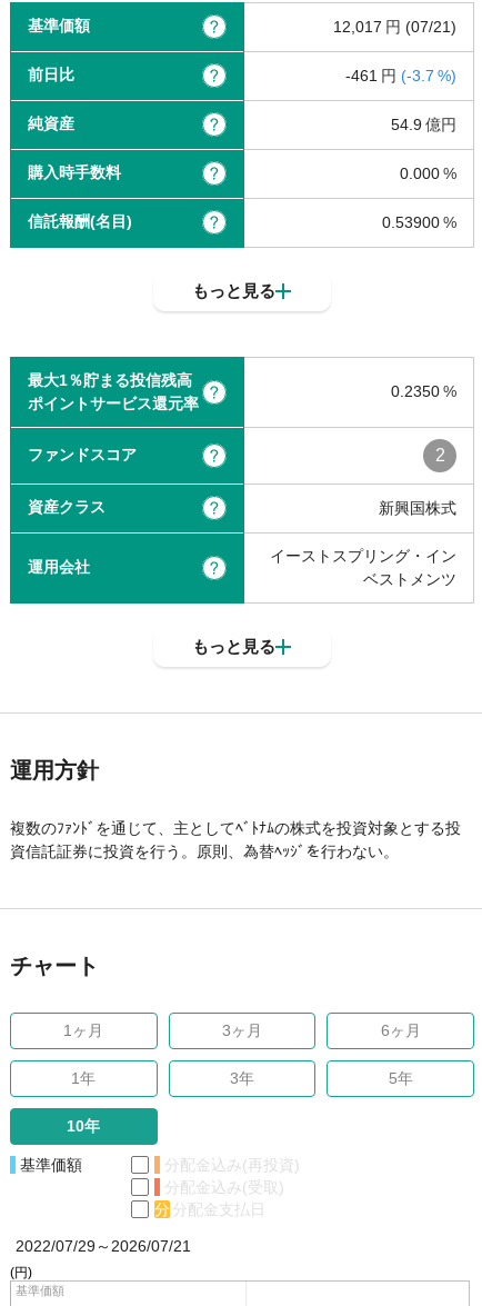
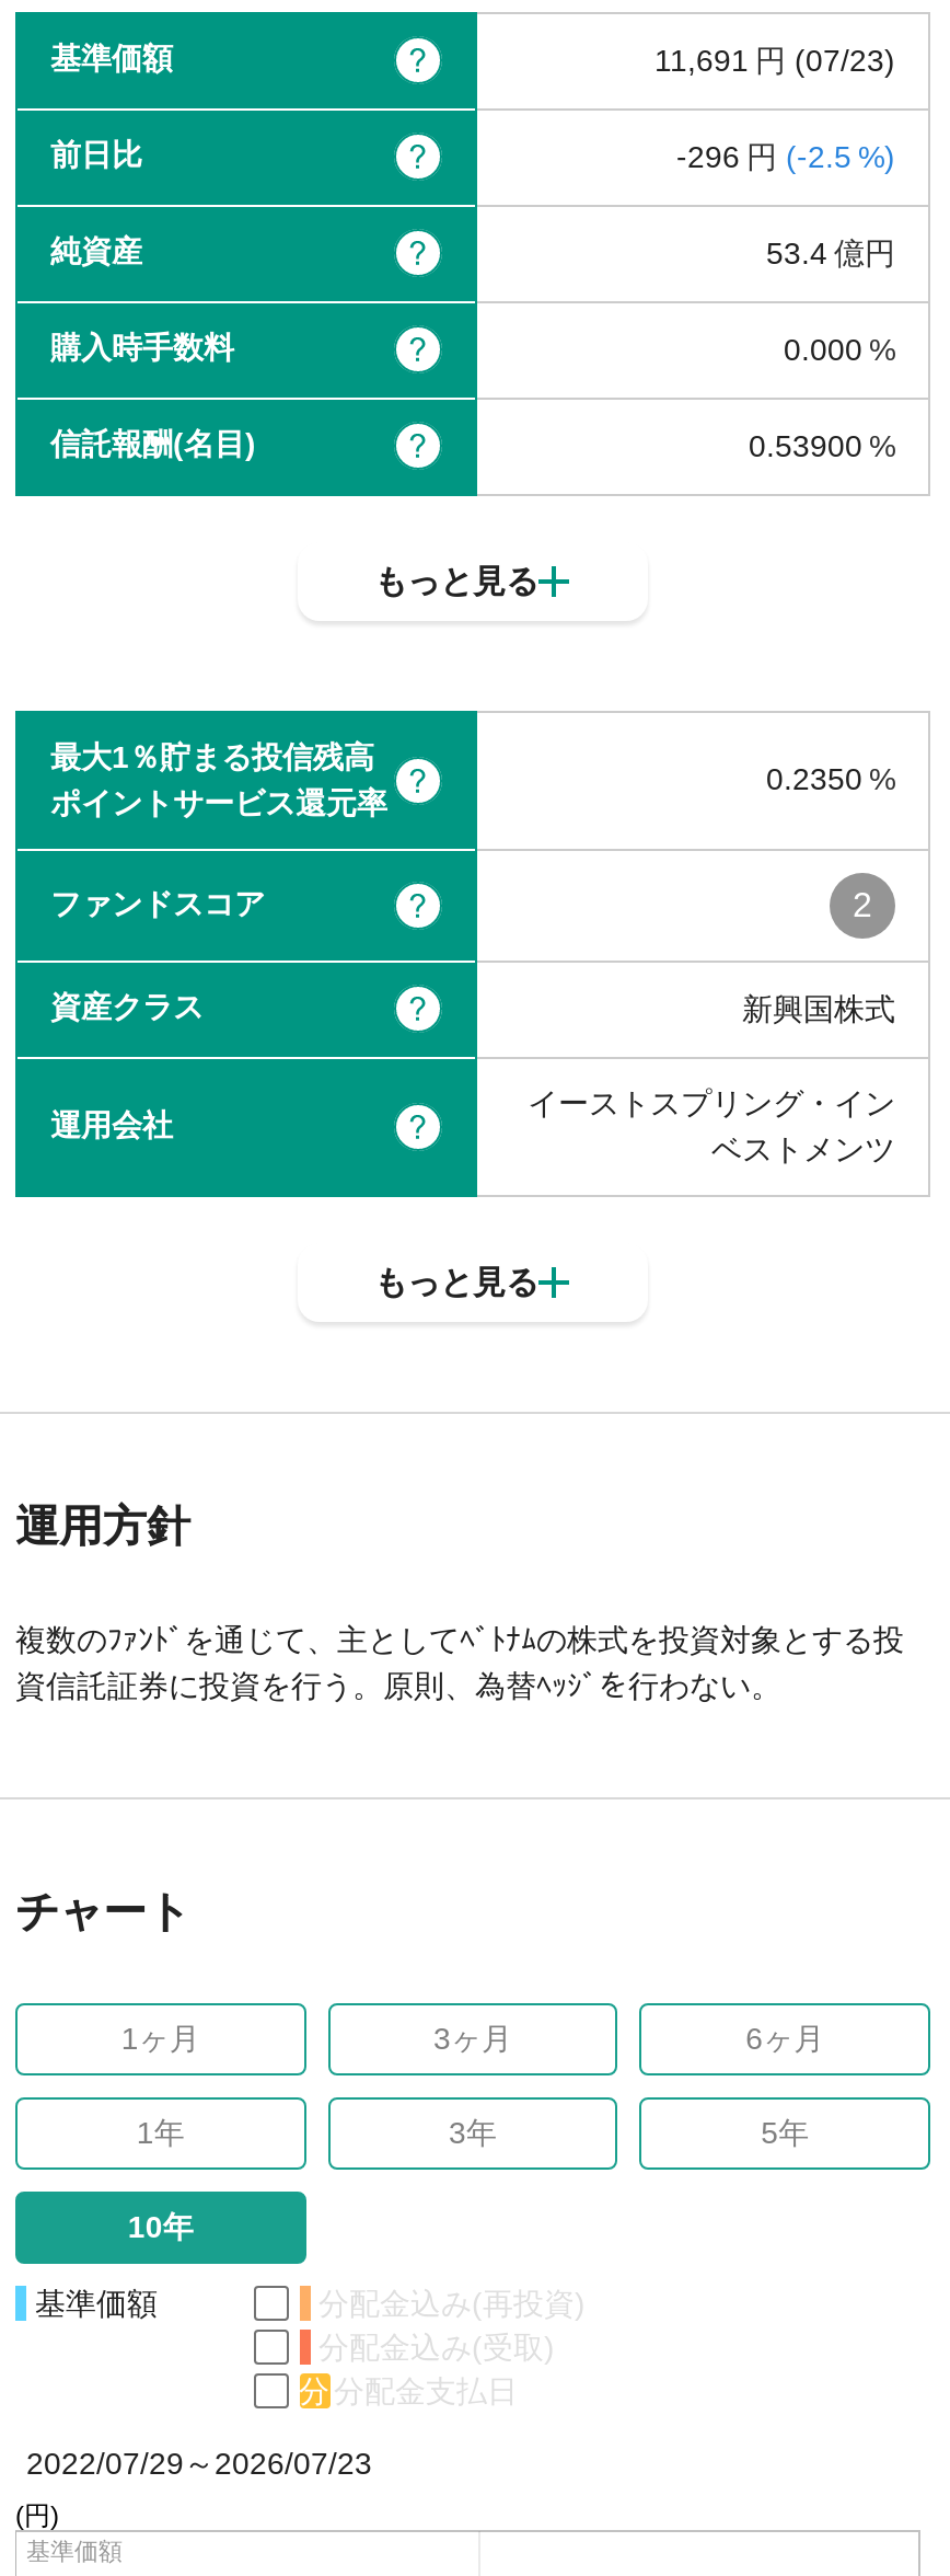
- 12,017
+ 11,691

- (07/21)
+ (07/23)

- -461
+ -296

- (-3.7
+ (-2.5

- 54.9
+ 53.4

- 2022/07/29～2026/07/21
+ 2022/07/29～2026/07/23
